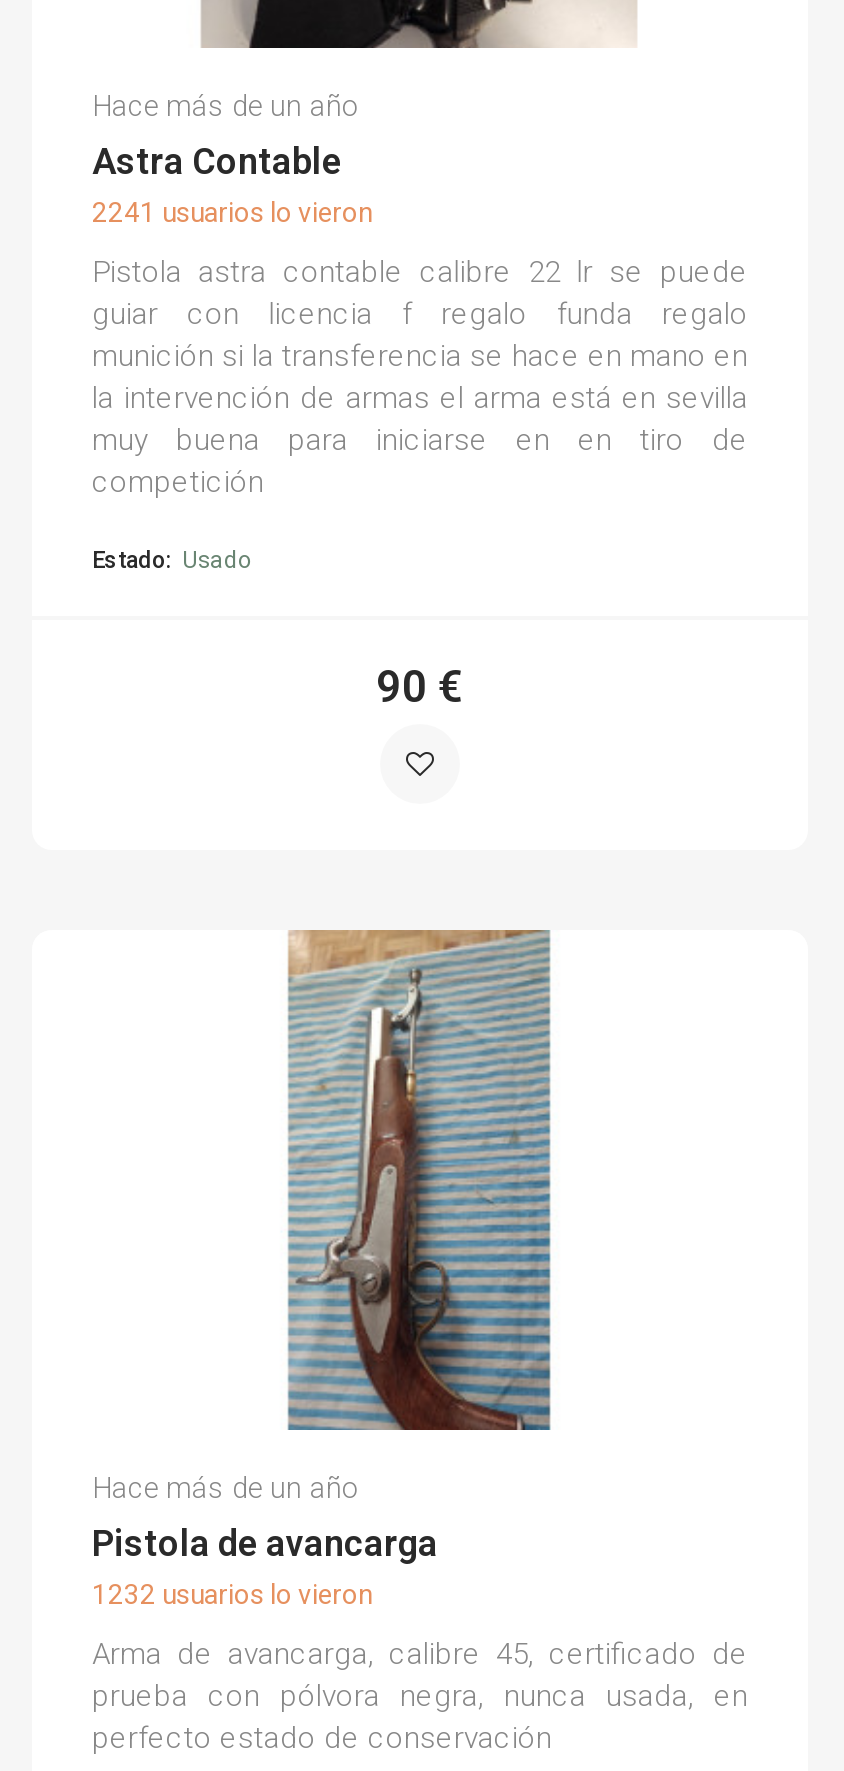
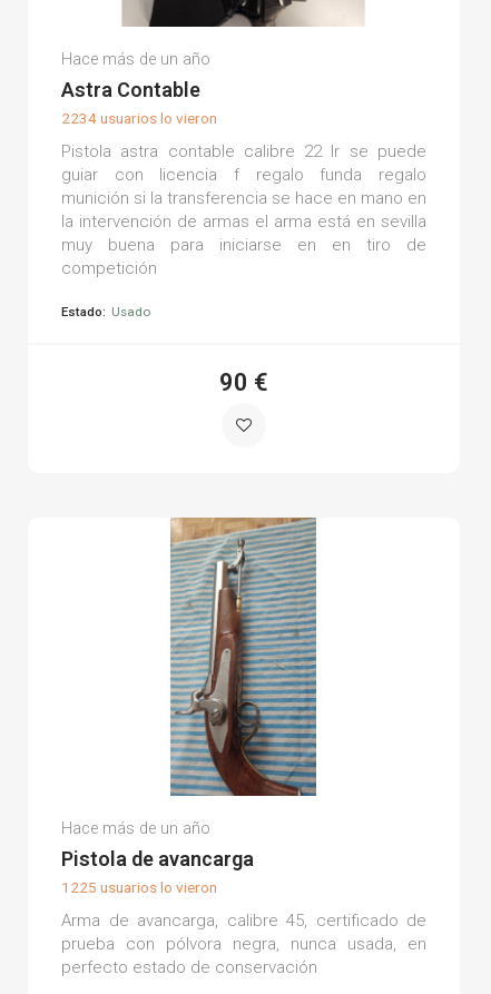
- 2241 usuarios lo vieron
+ 2234 usuarios lo vieron

- 1232 usuarios lo vieron
+ 1225 usuarios lo vieron
